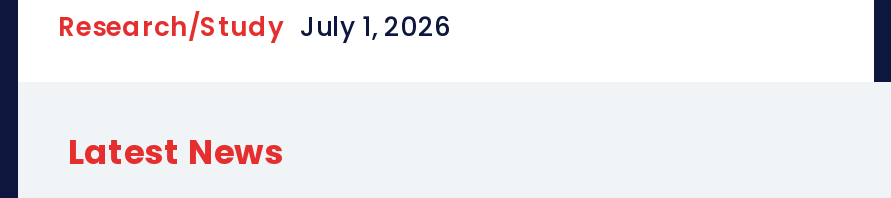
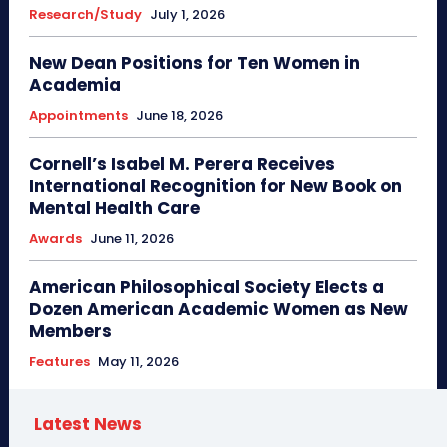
+ New Dean Positions for Ten Women in
+ Academia
+ Appointments June 18, 2026
+ Cornell’s Isabel M. Perera Receives
+ International Recognition for New Book on
+ Mental Health Care
+ Awards June 11, 2026
+ American Philosophical Society Elects a
+ Dozen American Academic Women as New
+ Members
+ Features May 11, 2026
